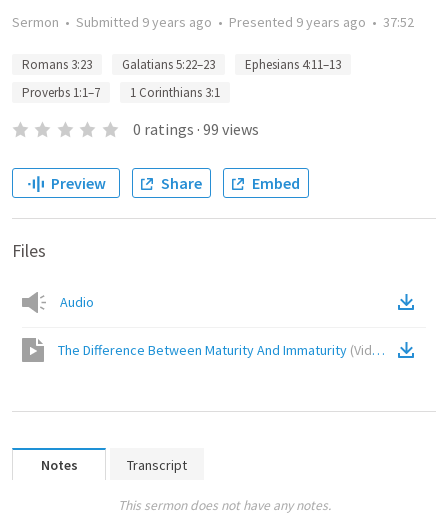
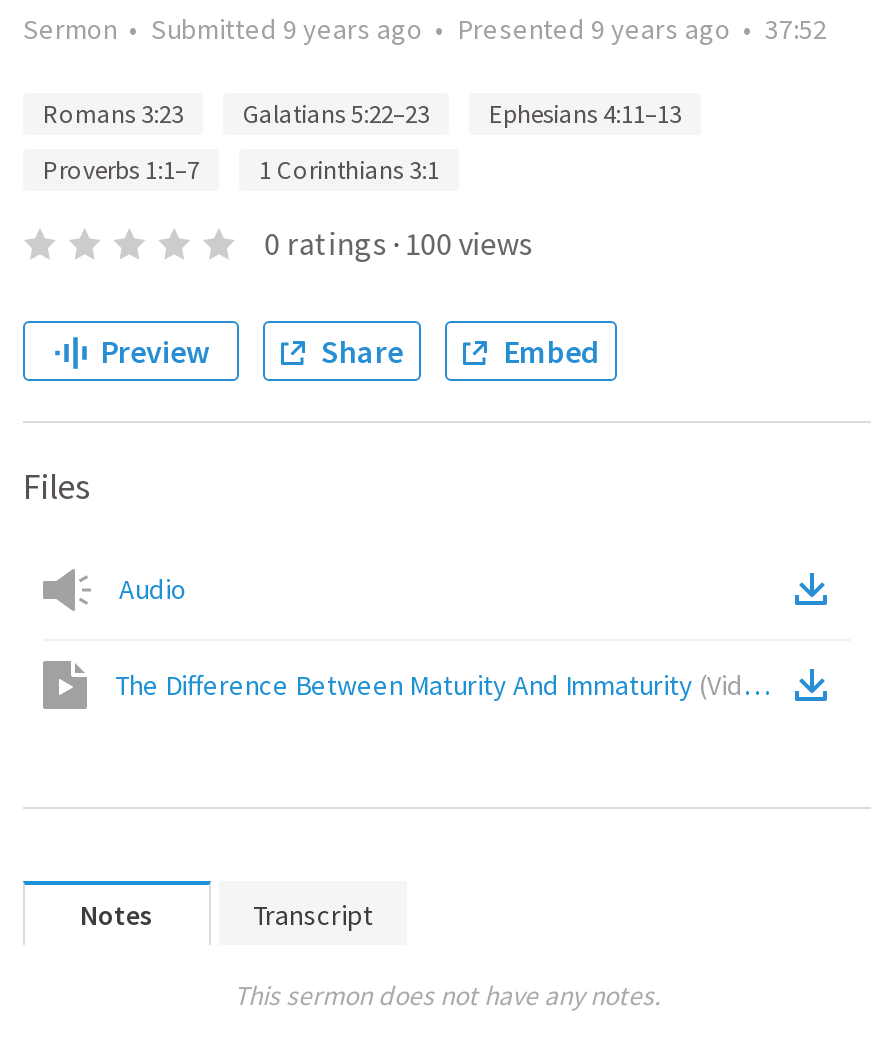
- 0 ratings · 99 views
+ 0 ratings · 100 views
